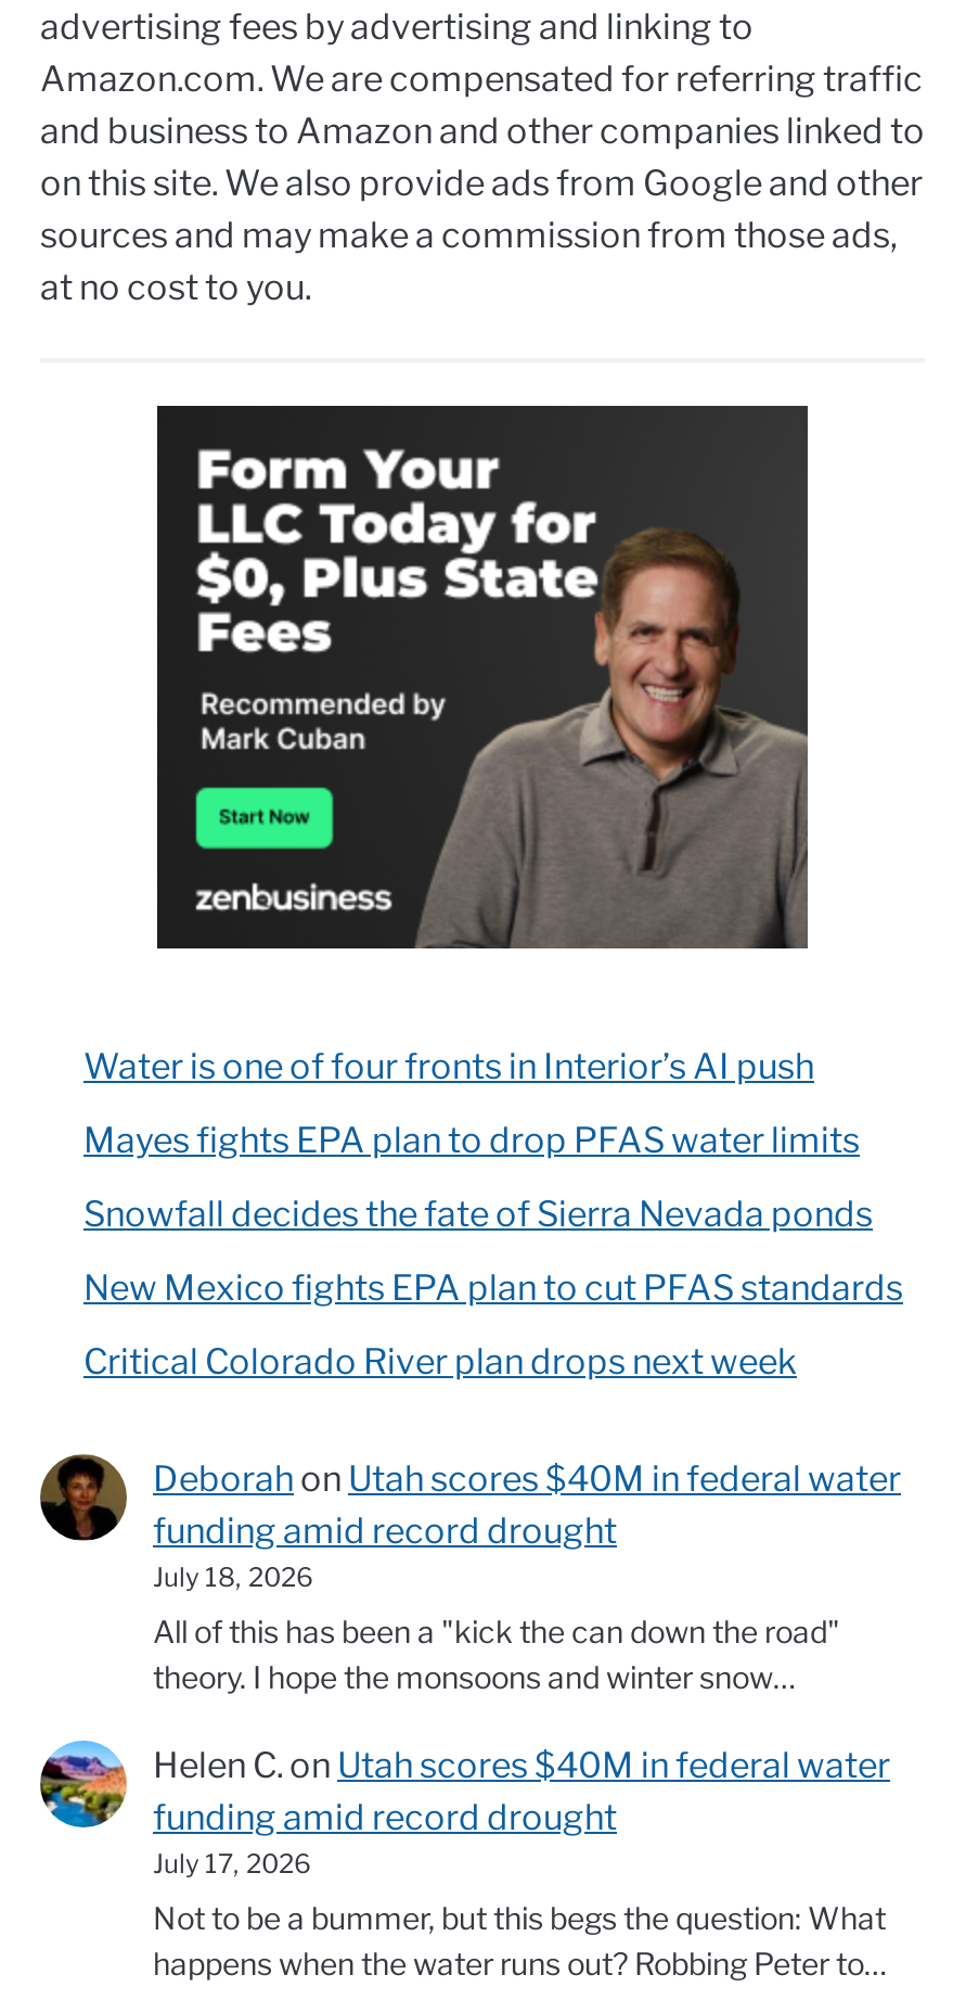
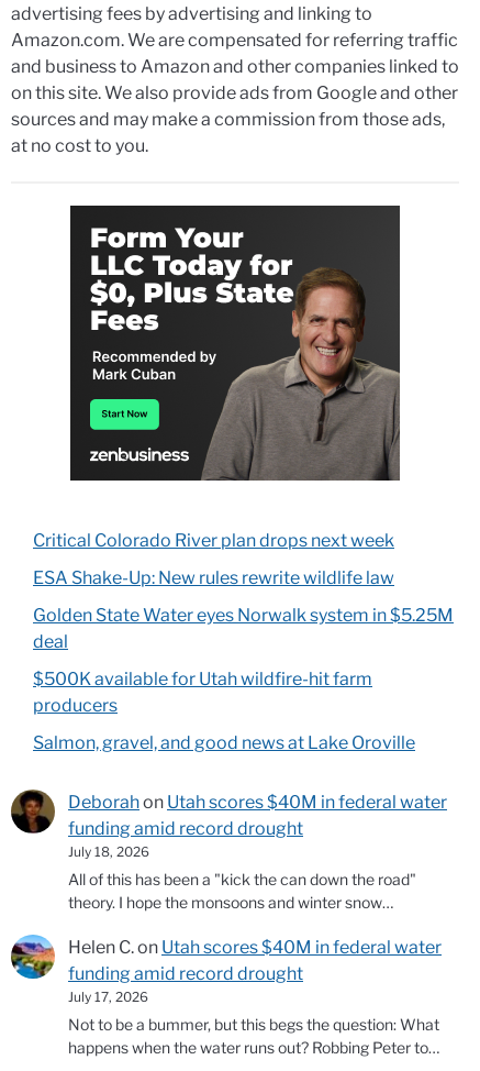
- Water is one of four fronts in Interior’s AI push
- Mayes fights EPA plan to drop PFAS water limits
- Snowfall decides the fate of Sierra Nevada ponds
- New Mexico fights EPA plan to cut PFAS standards

moved up: Critical Colorado River plan drops next week

+ ESA Shake-Up: New rules rewrite wildlife law
+ Golden State Water eyes Norwalk system in $5.25M
+ deal
+ $500K available for Utah wildfire-hit farm
+ producers
+ Salmon, gravel, and good news at Lake Oroville
